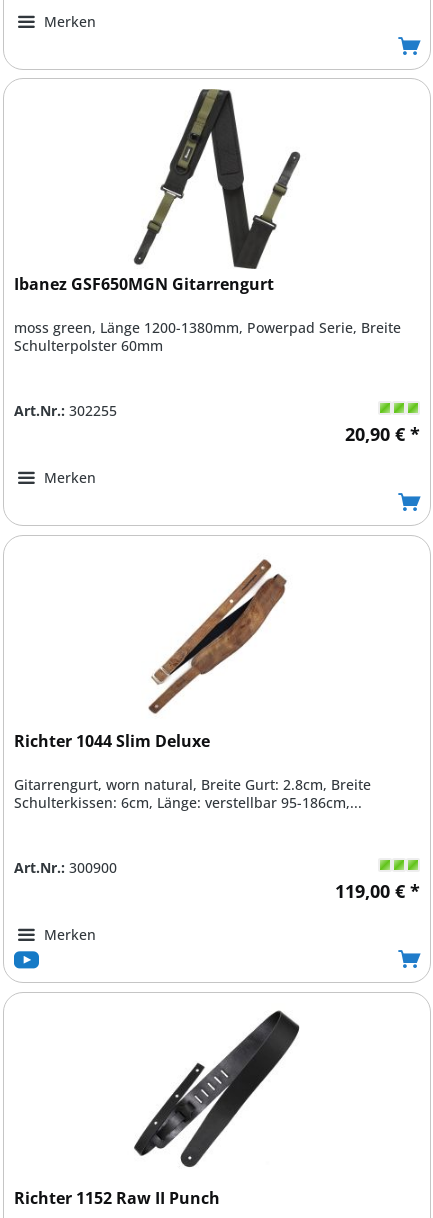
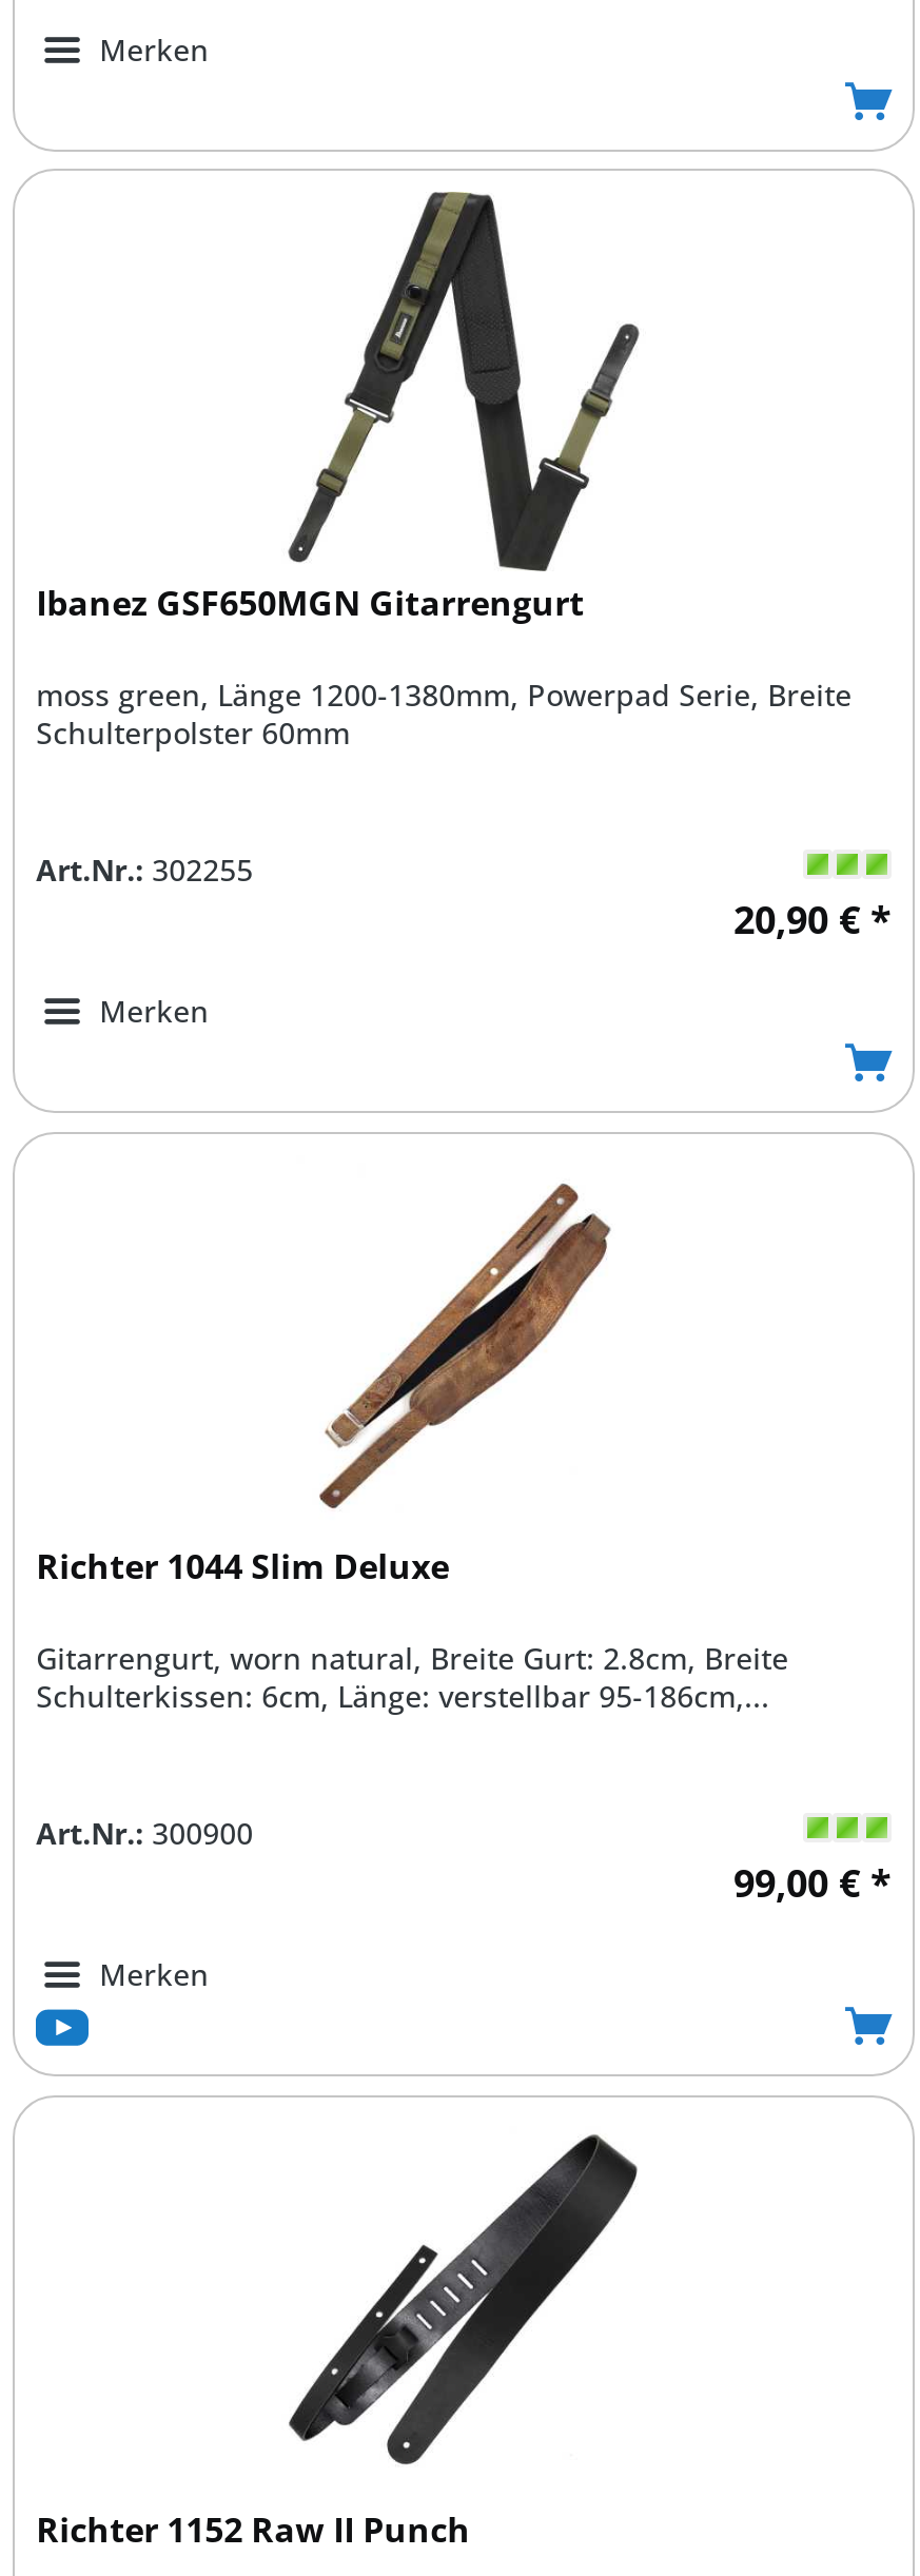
- 119,00 € *
+ 99,00 € *
